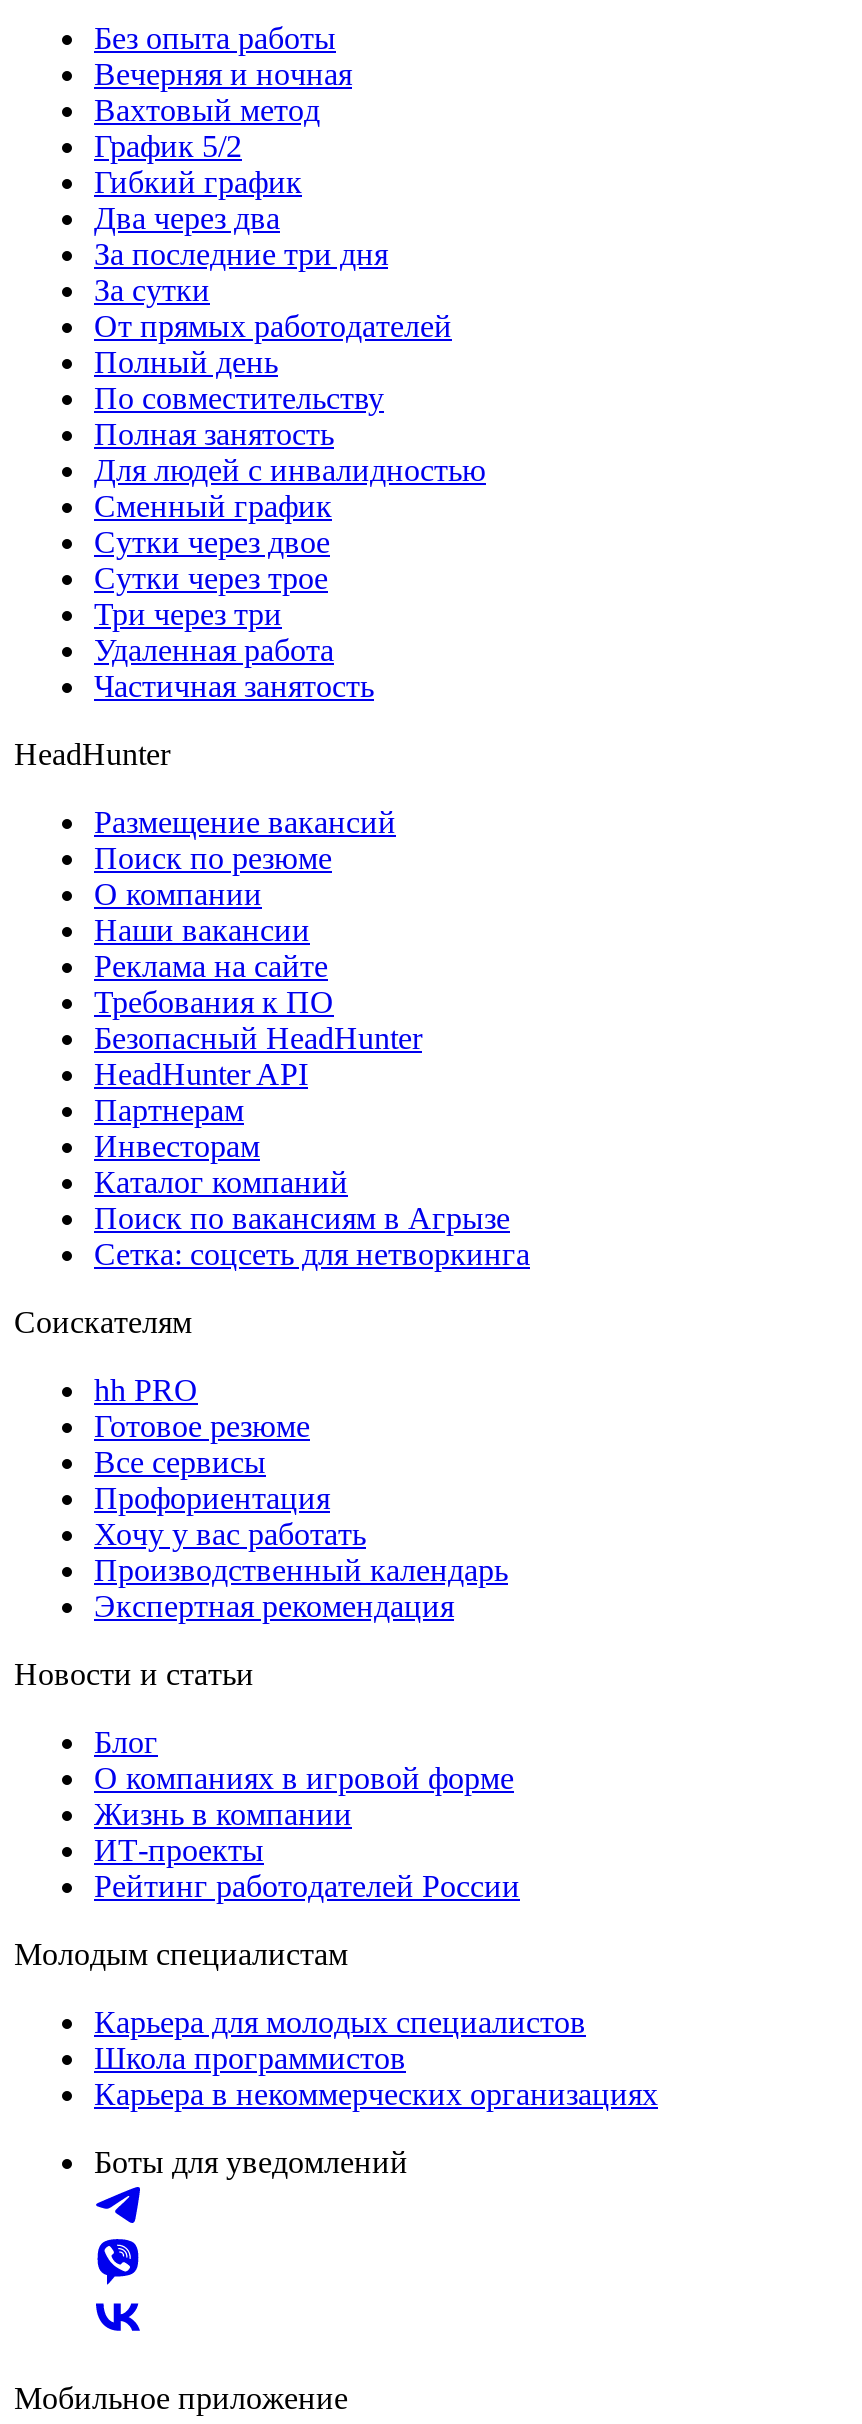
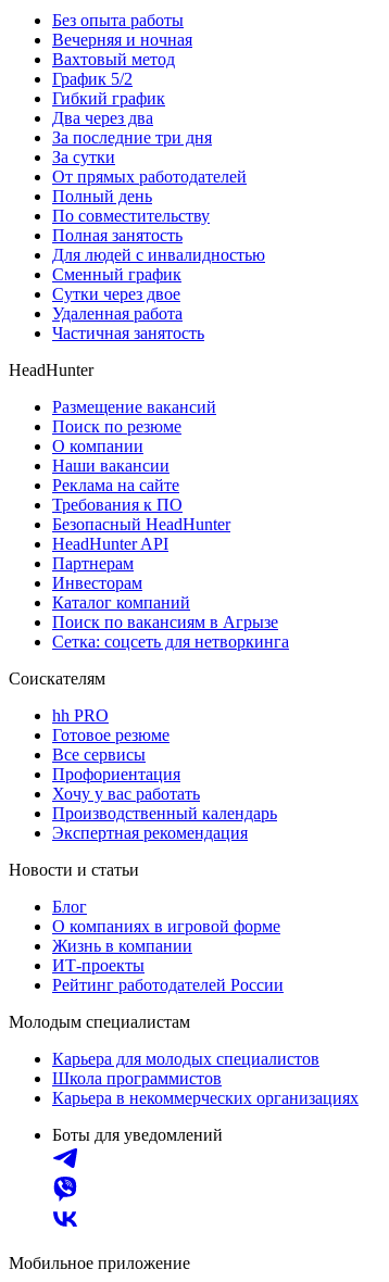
- Сутки через трое
- Три через три
